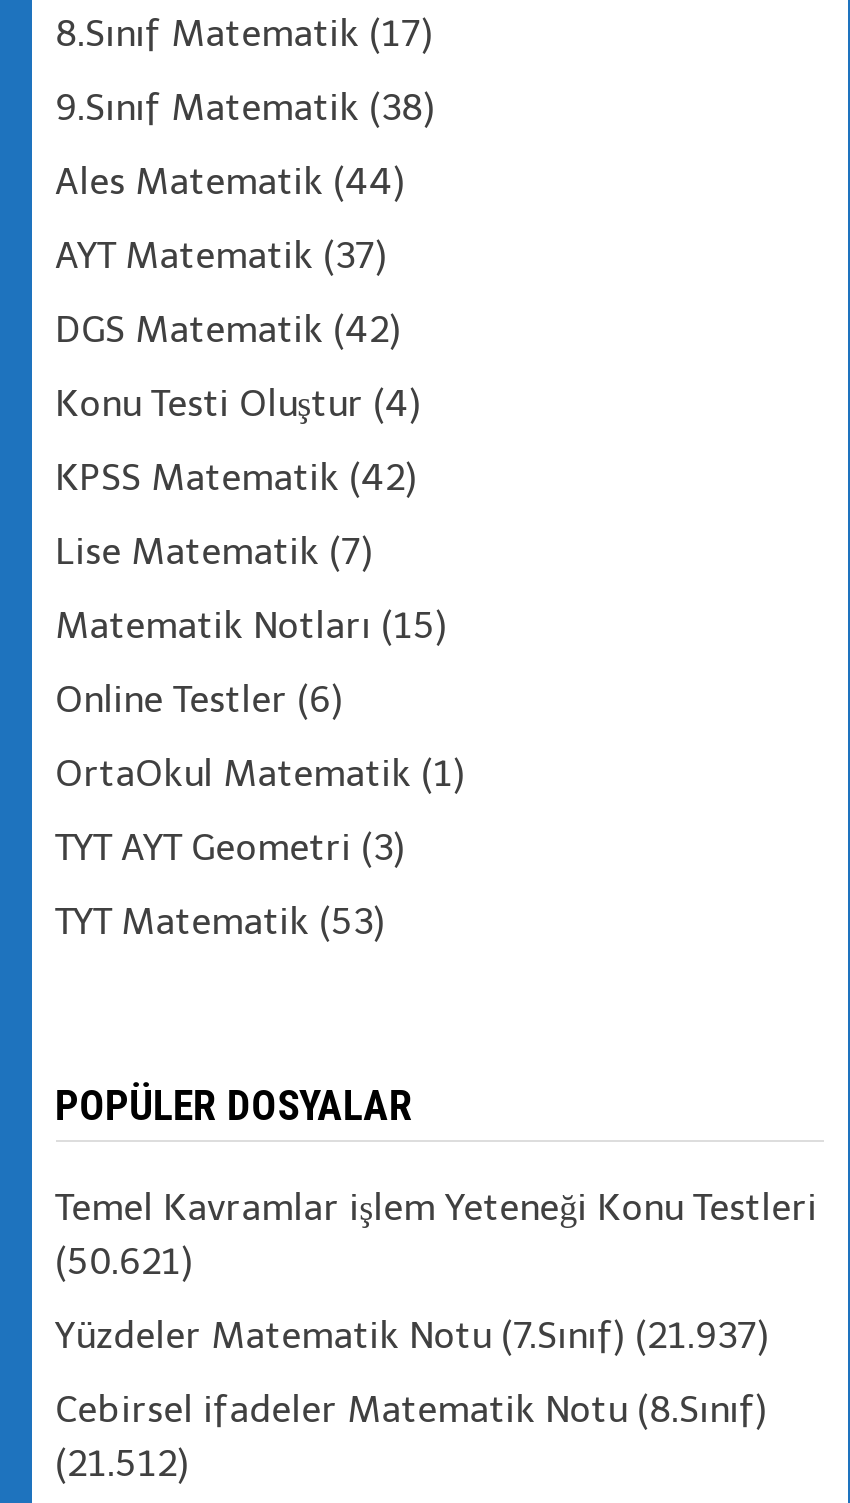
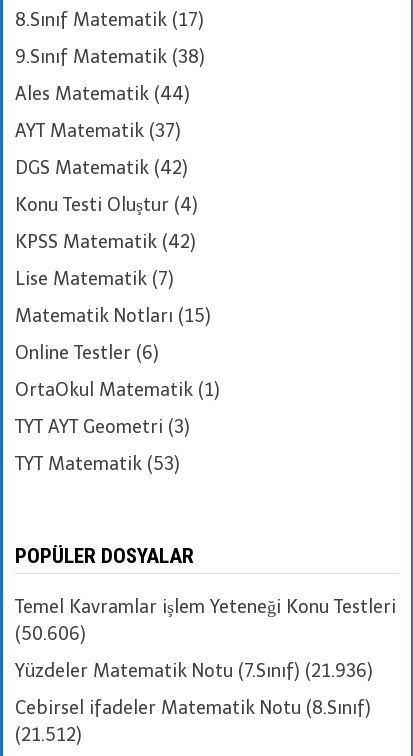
- (50.621)
+ (50.606)

- Yüzdeler Matematik Notu (7.Sınıf) (21.937)
+ Yüzdeler Matematik Notu (7.Sınıf) (21.936)
